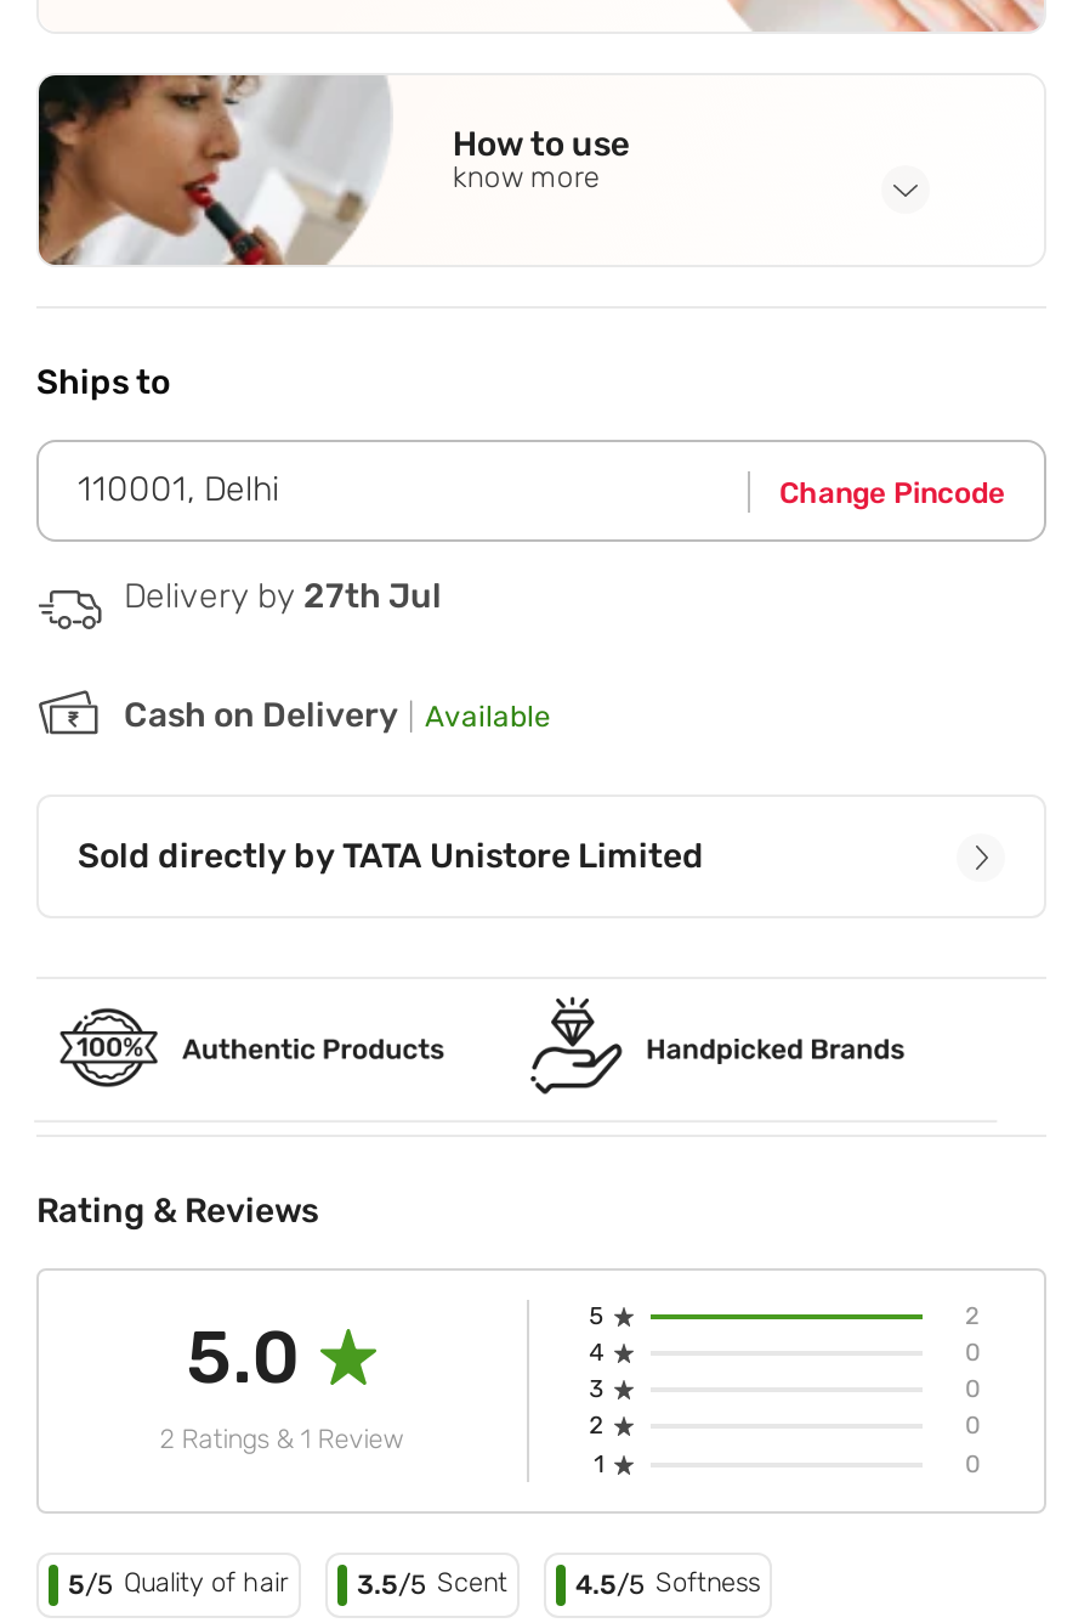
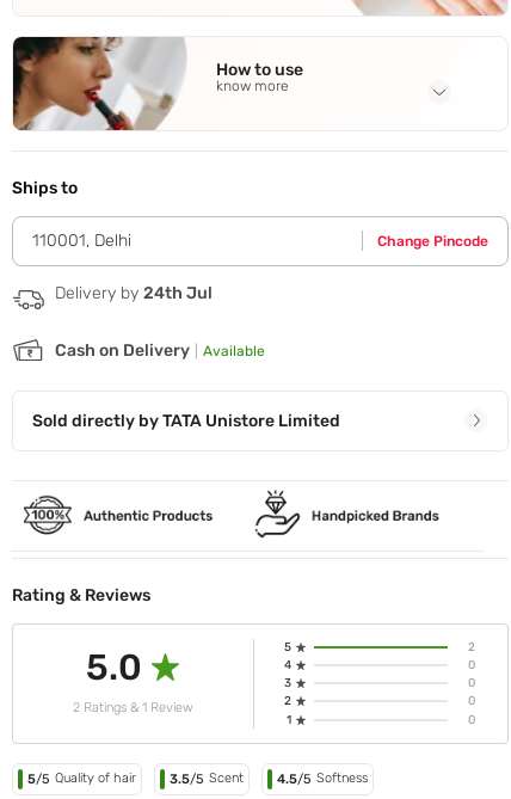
- Delivery by 27th Jul
+ Delivery by 24th Jul
